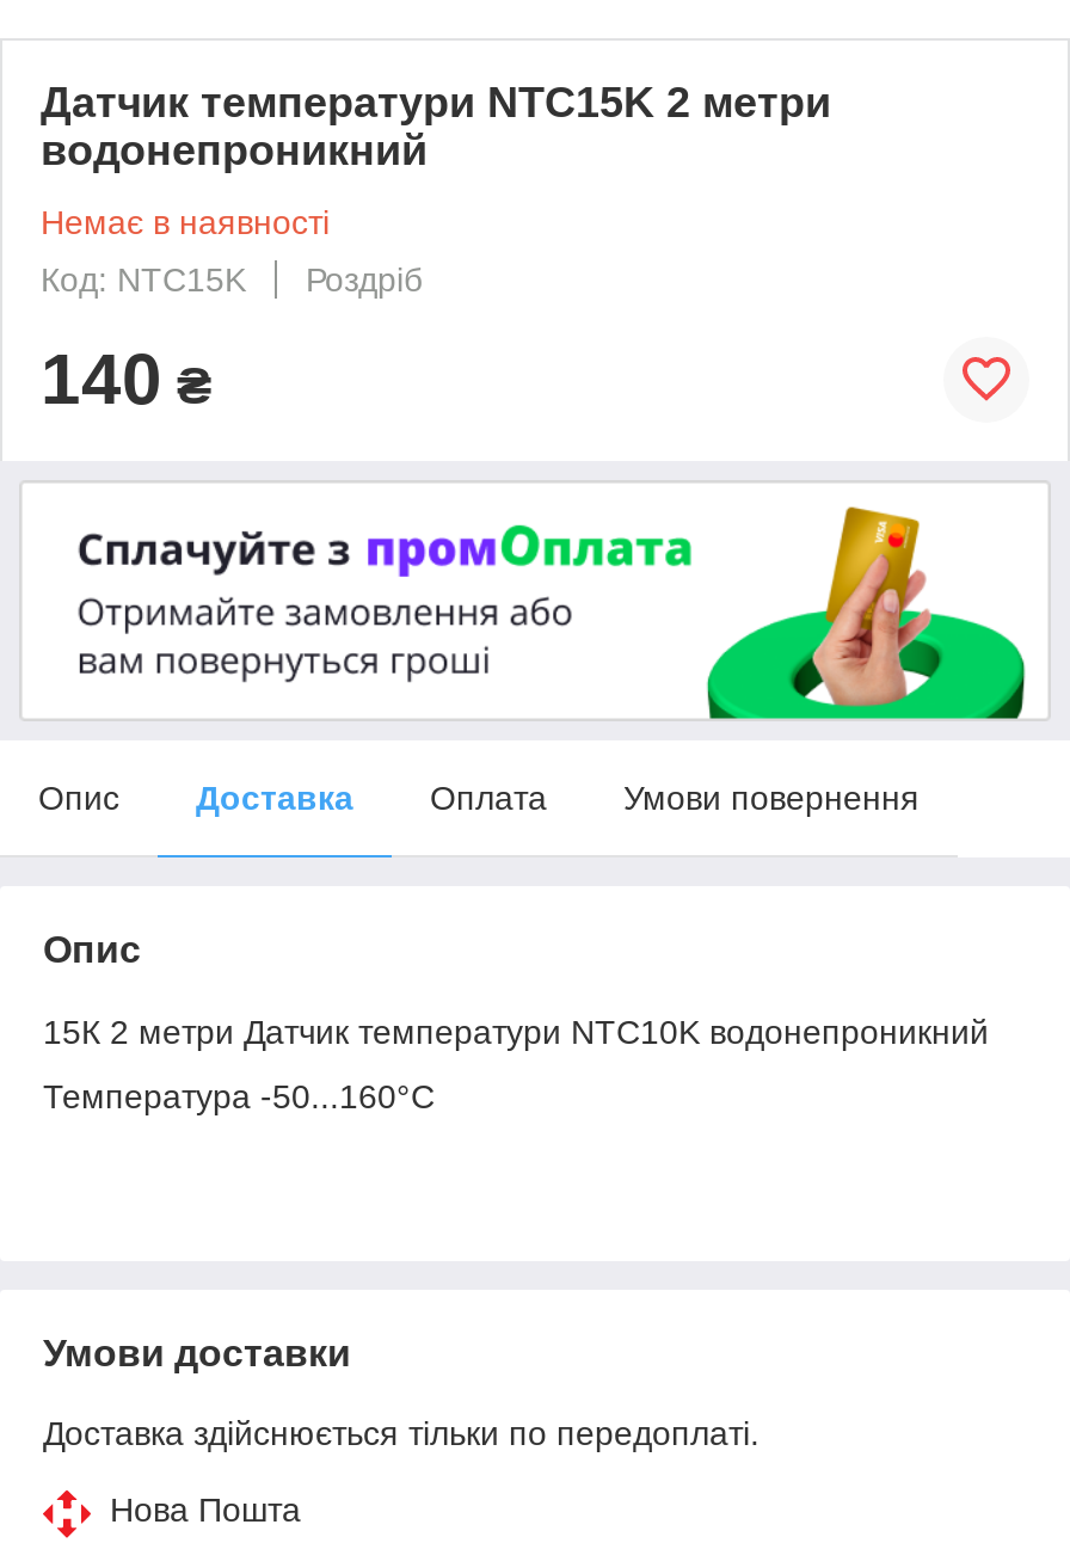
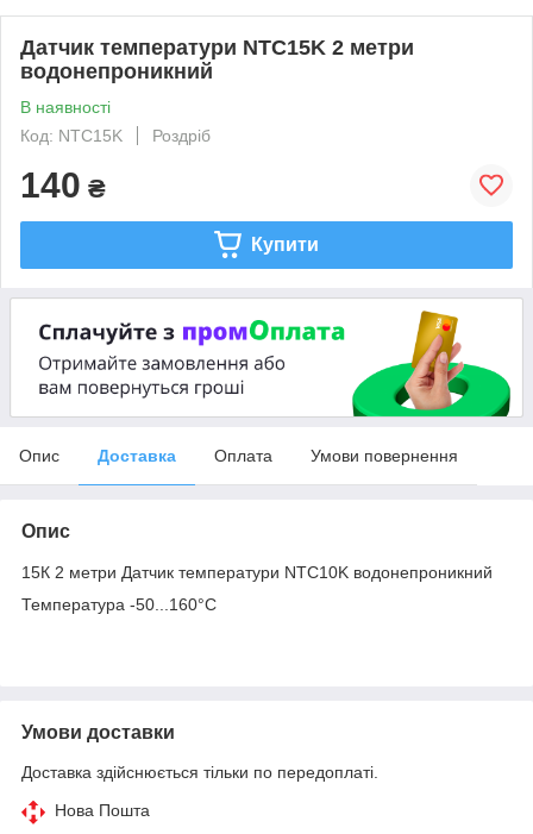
- Немає в наявності
+ В наявності

+ Купити
